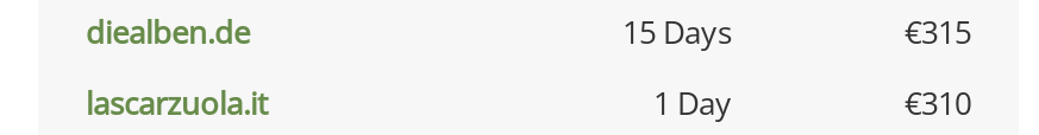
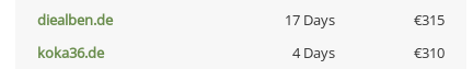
- 15 Days
+ 17 Days

- lascarzuola.it
- 1 Day
+ koka36.de
+ 4 Days
